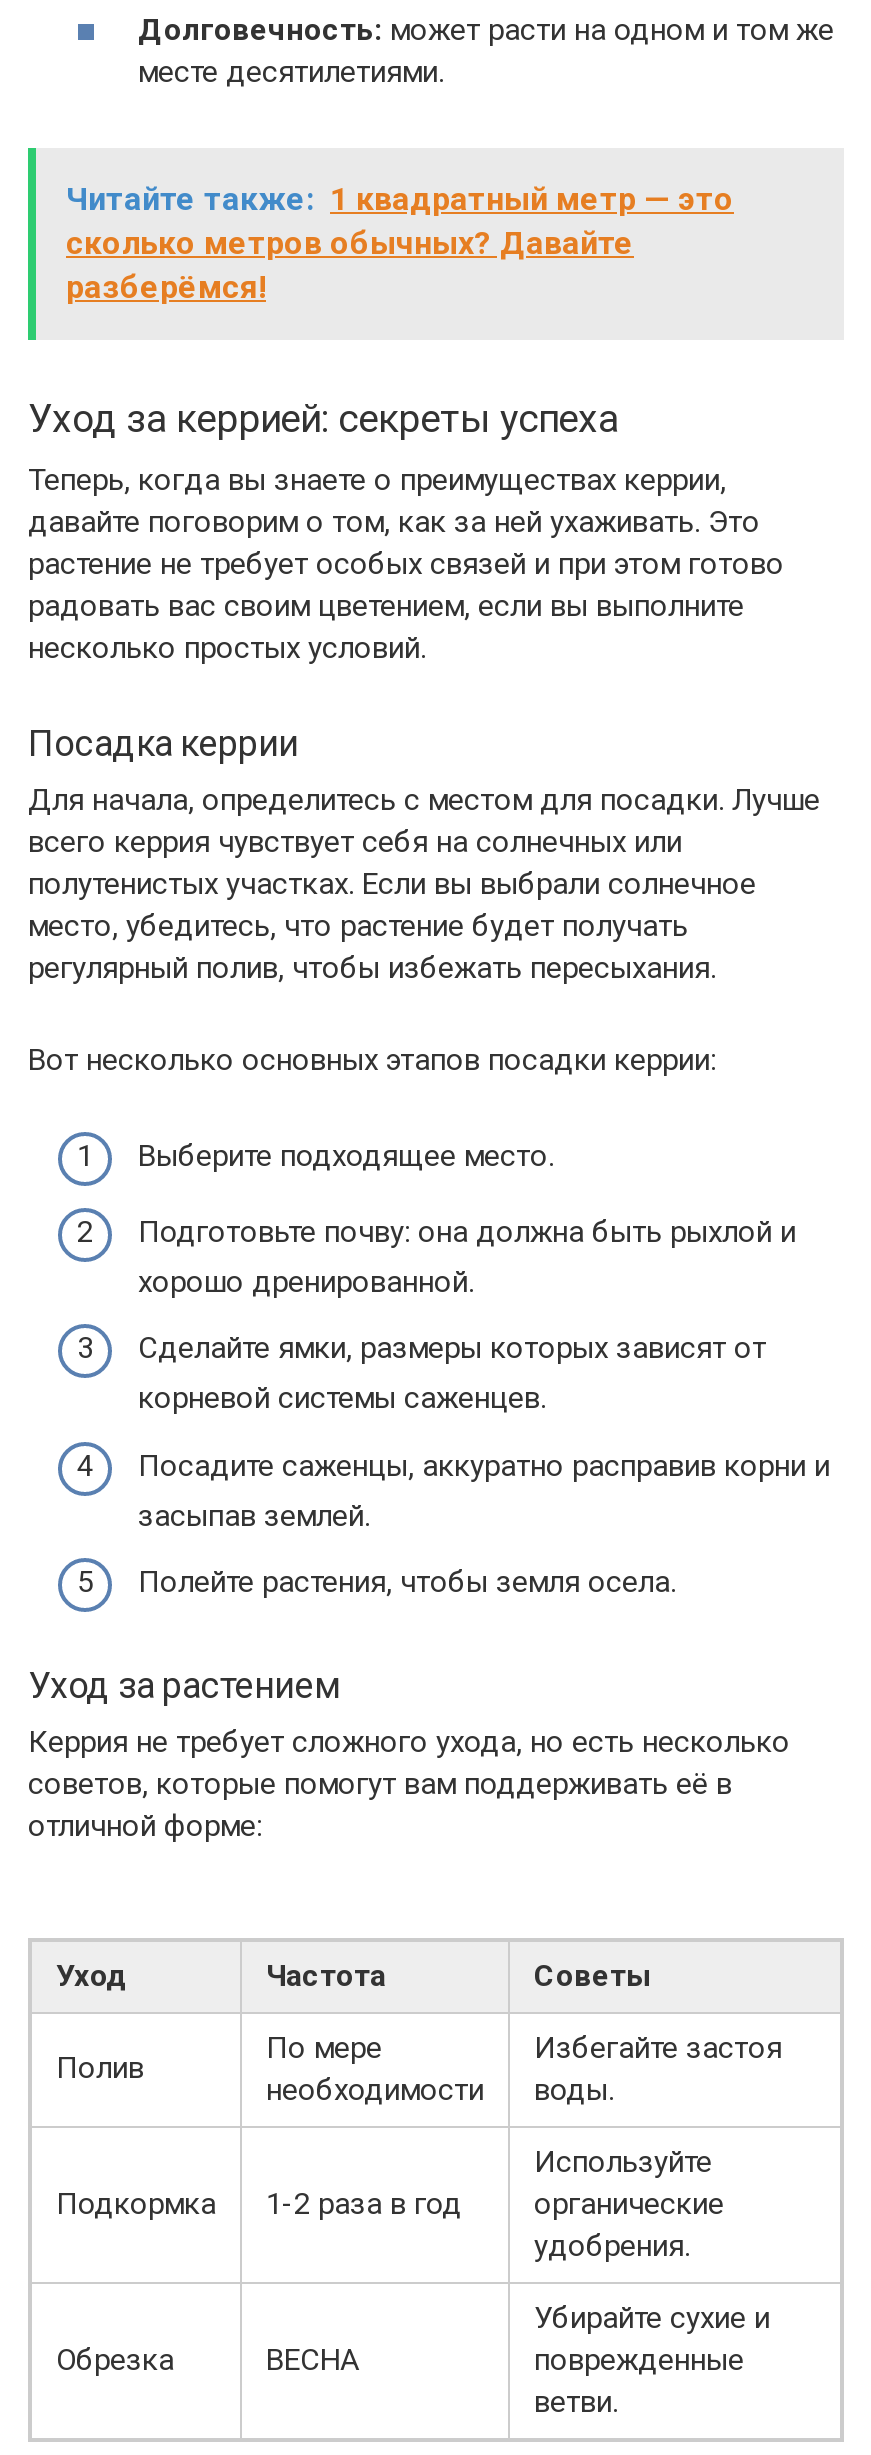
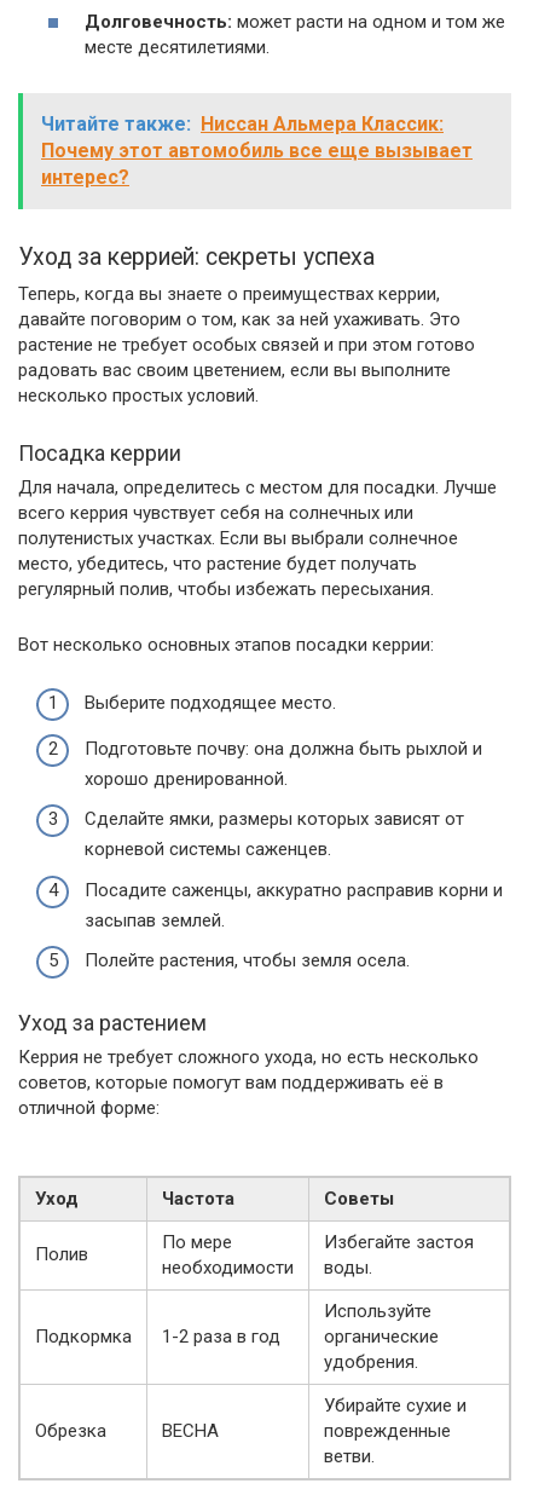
- Читайте также: 1 квадратный метр — это
- сколько метров обычных? Давайте
- разберёмся!
+ Читайте также: Ниссан Альмера Классик:
+ Почему этот автомобиль все еще вызывает
+ интерес?
